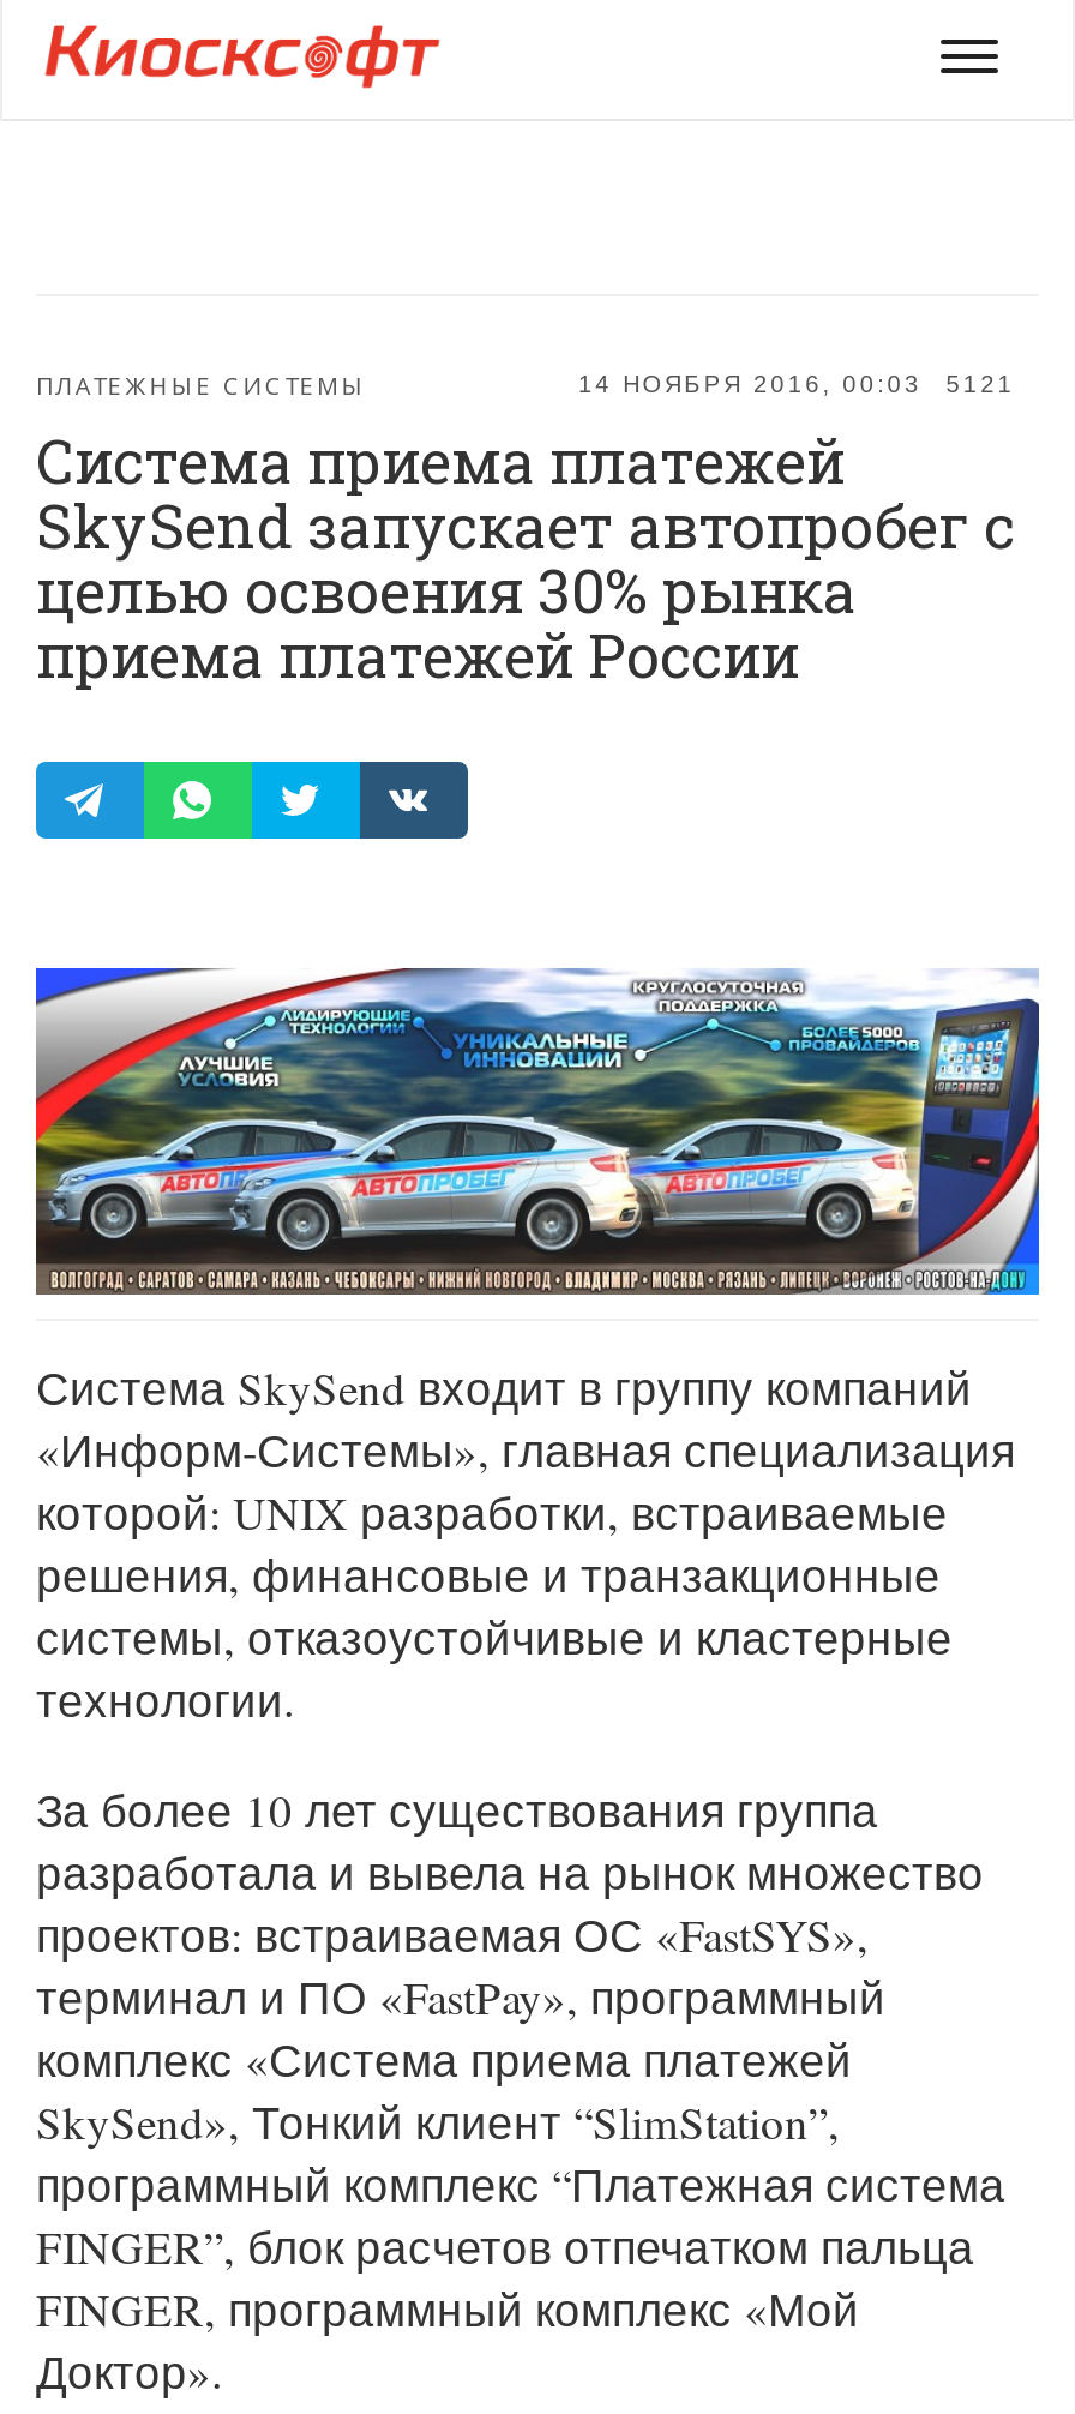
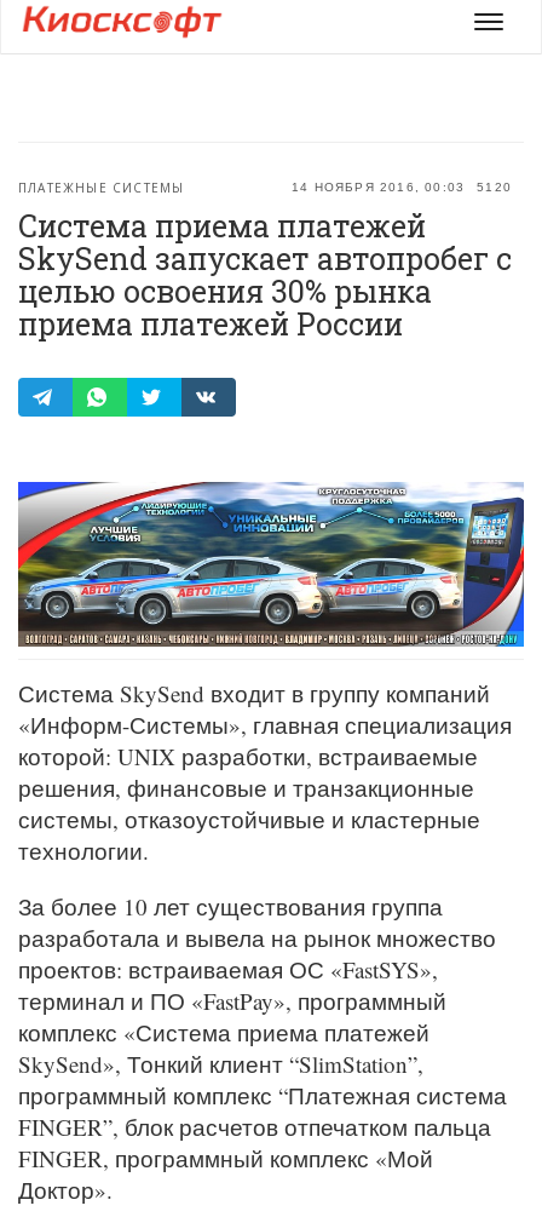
- 14 НОЯБРЯ 2016, 00:03 5121
+ 14 НОЯБРЯ 2016, 00:03 5120
